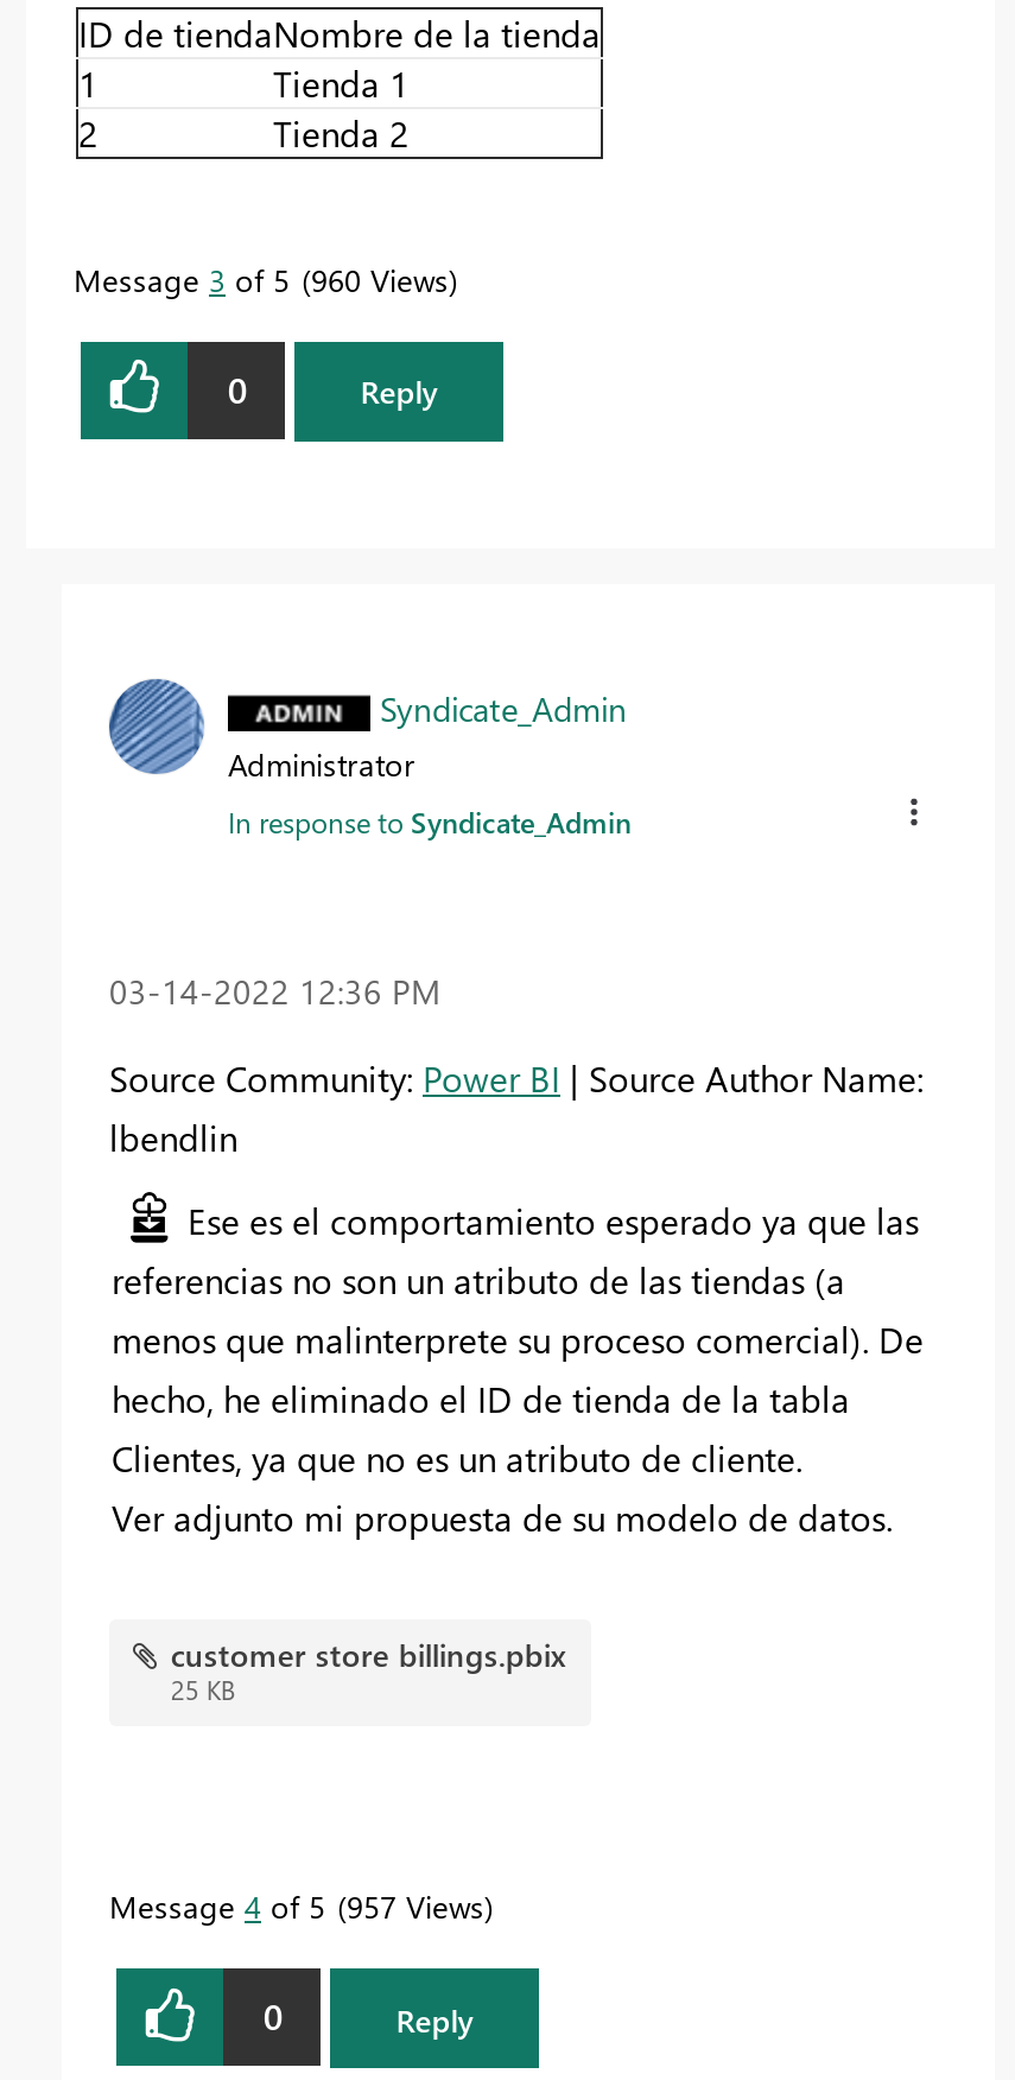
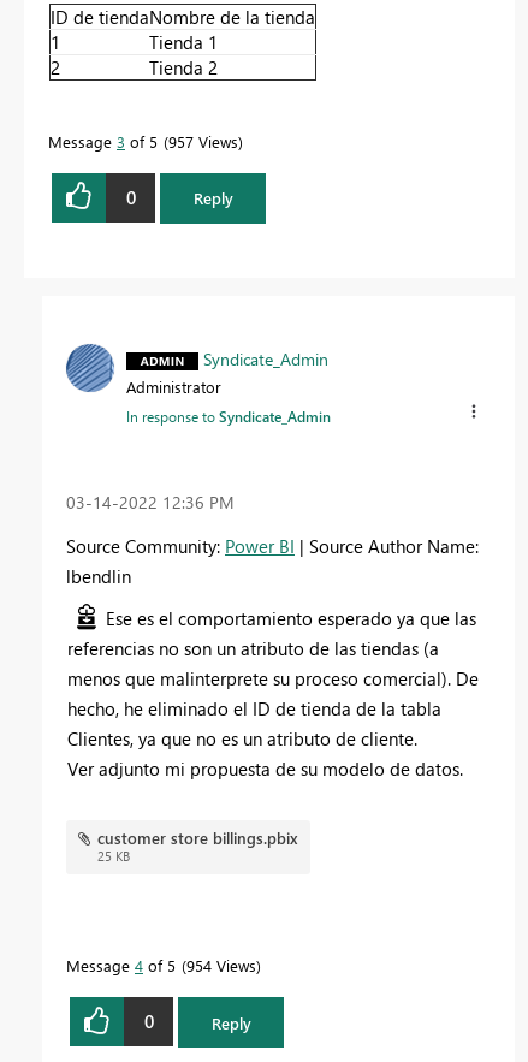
- Message 3 of 5 960 Views
+ Message 3 of 5 957 Views

- Message 4 of 5 957 Views
+ Message 4 of 5 954 Views
